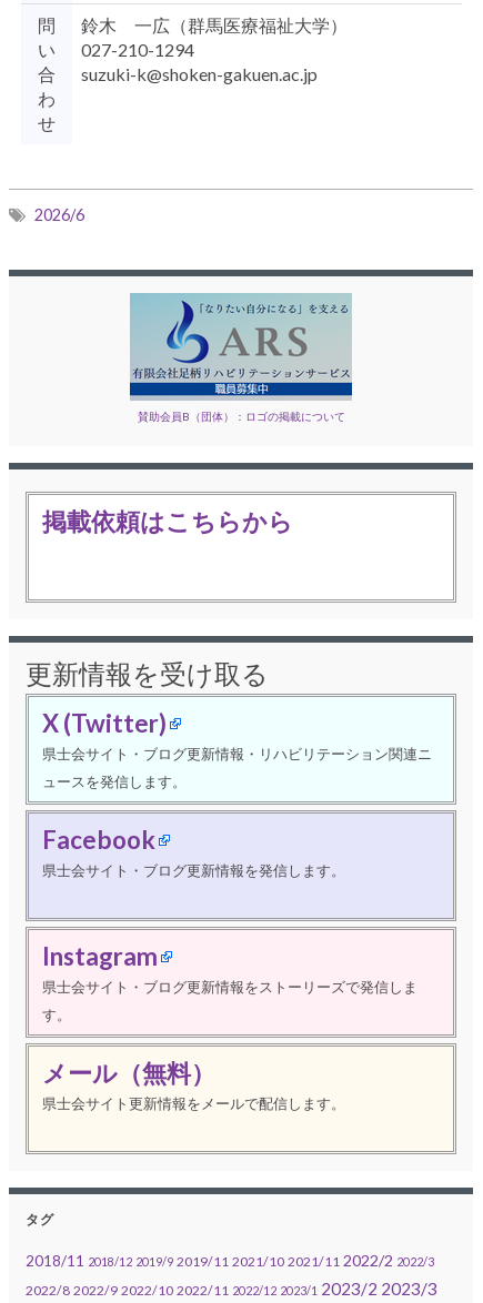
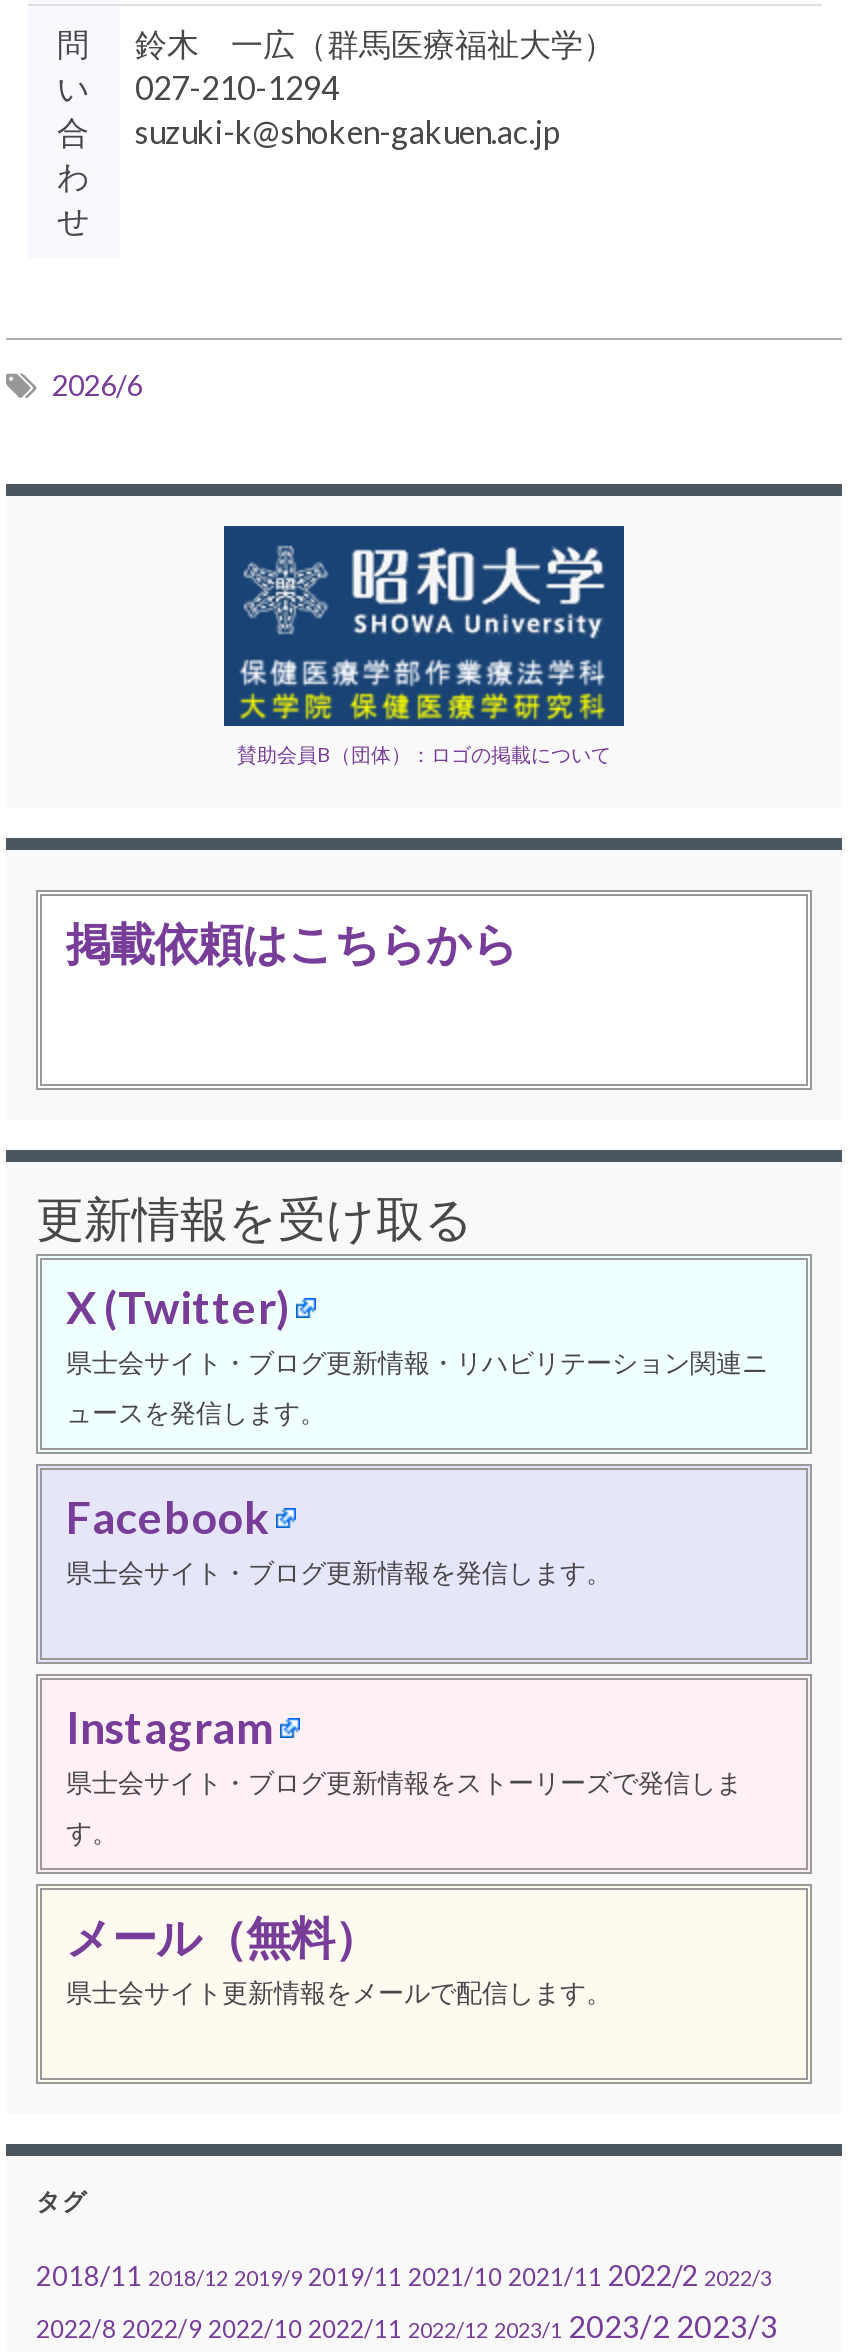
- [image]
+ [image]
